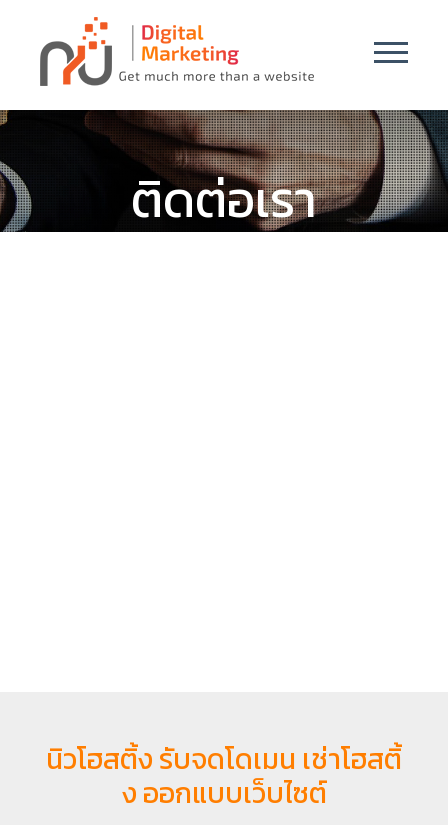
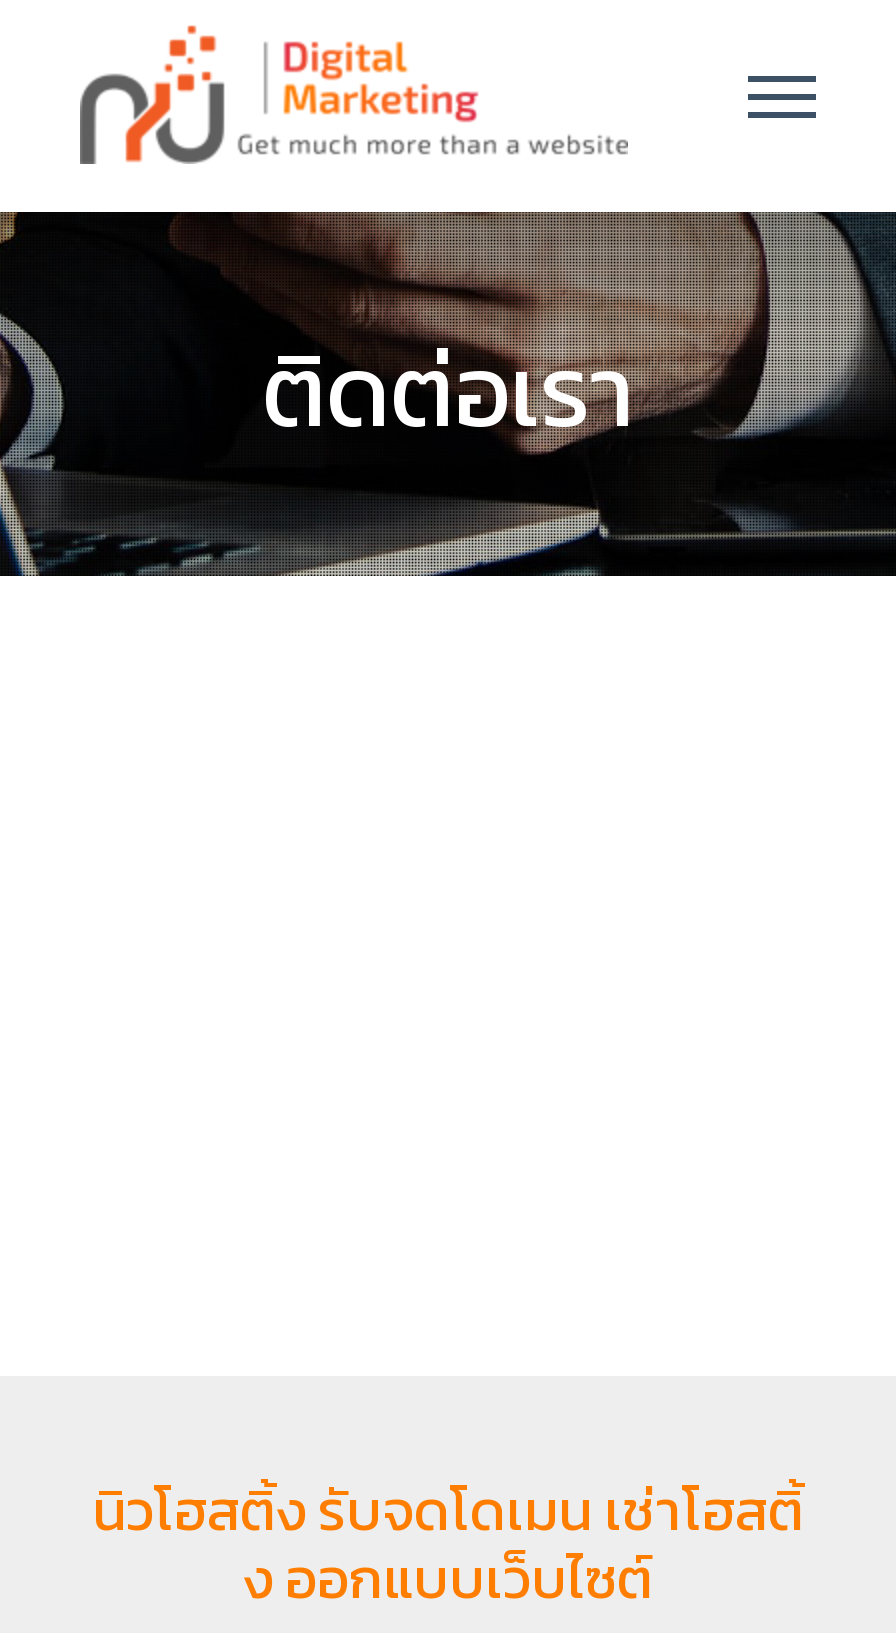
+ [image]
